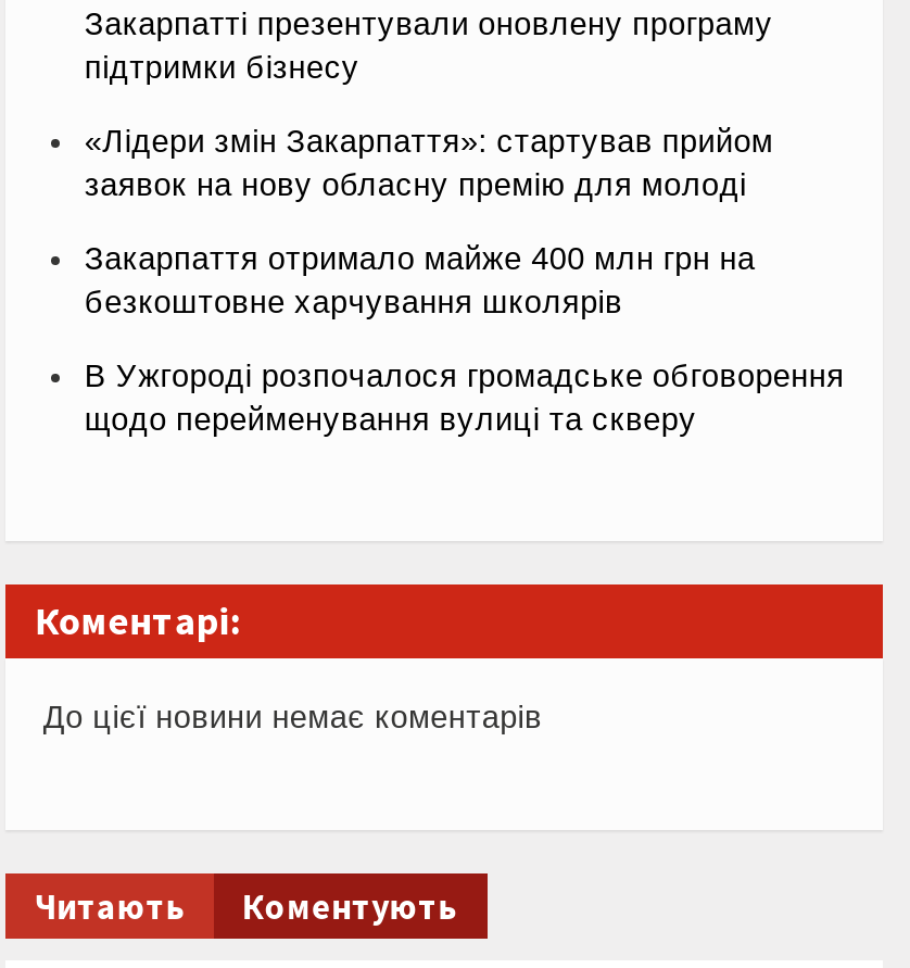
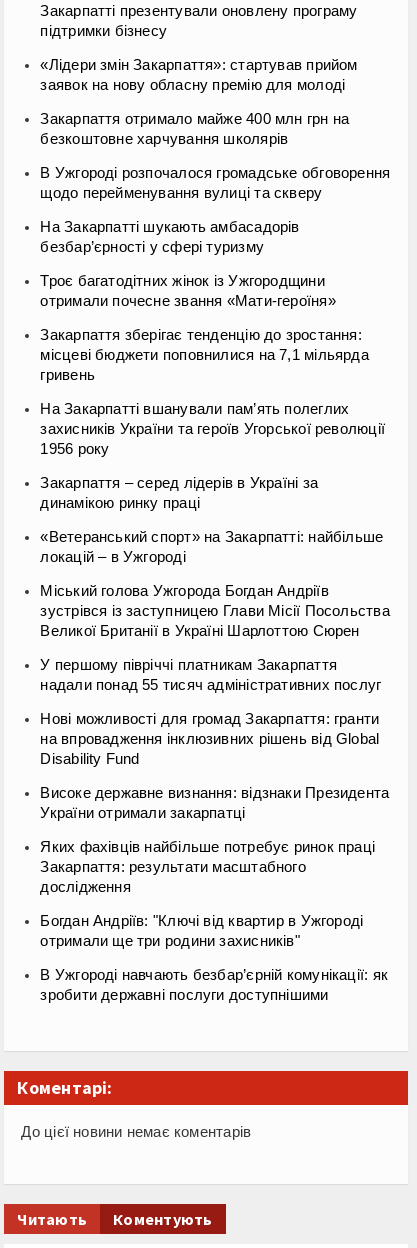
+ На Закарпатті шукають амбасадорів
+ безбар’єрності у сфері туризму
+ Троє багатодітних жінок із Ужгородщини
+ отримали почесне звання «Мати-героїня»
+ Закарпаття зберігає тенденцію до зростання:
+ місцеві бюджети поповнилися на 7,1 мільярда
+ гривень
+ На Закарпатті вшанували пам’ять полеглих
+ захисників України та героїв Угорської революції
+ 1956 року
+ Закарпаття – серед лідерів в Україні за
+ динамікою ринку праці
+ «Ветеранський спорт» на Закарпатті: найбільше
+ локацій – в Ужгороді
+ Міський голова Ужгорода Богдан Андріїв
+ зустрівся із заступницею Глави Місії Посольства
+ Великої Британії в Україні Шарлоттою Сюрен
+ У першому півріччі платникам Закарпаття
+ надали понад 55 тисяч адміністративних послуг
+ Нові можливості для громад Закарпаття: гранти
+ на впровадження інклюзивних рішень від Global
+ Disability Fund
+ Високе державне визнання: відзнаки Президента
+ України отримали закарпатці
+ Яких фахівців найбільше потребує ринок праці
+ Закарпаття: результати масштабного
+ дослідження
+ Богдан Андріїв: "Ключі від квартир в Ужгороді
+ отримали ще три родини захисників"
+ В Ужгороді навчають безбар’єрній комунікації: як
+ зробити державні послуги доступнішими
